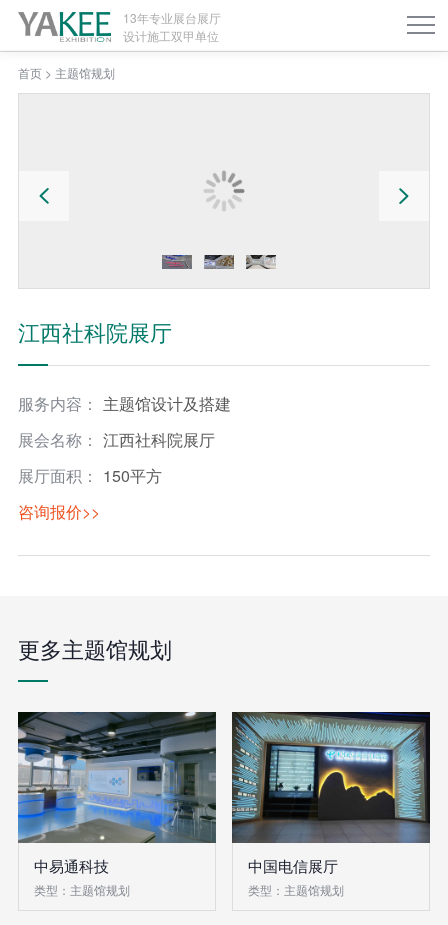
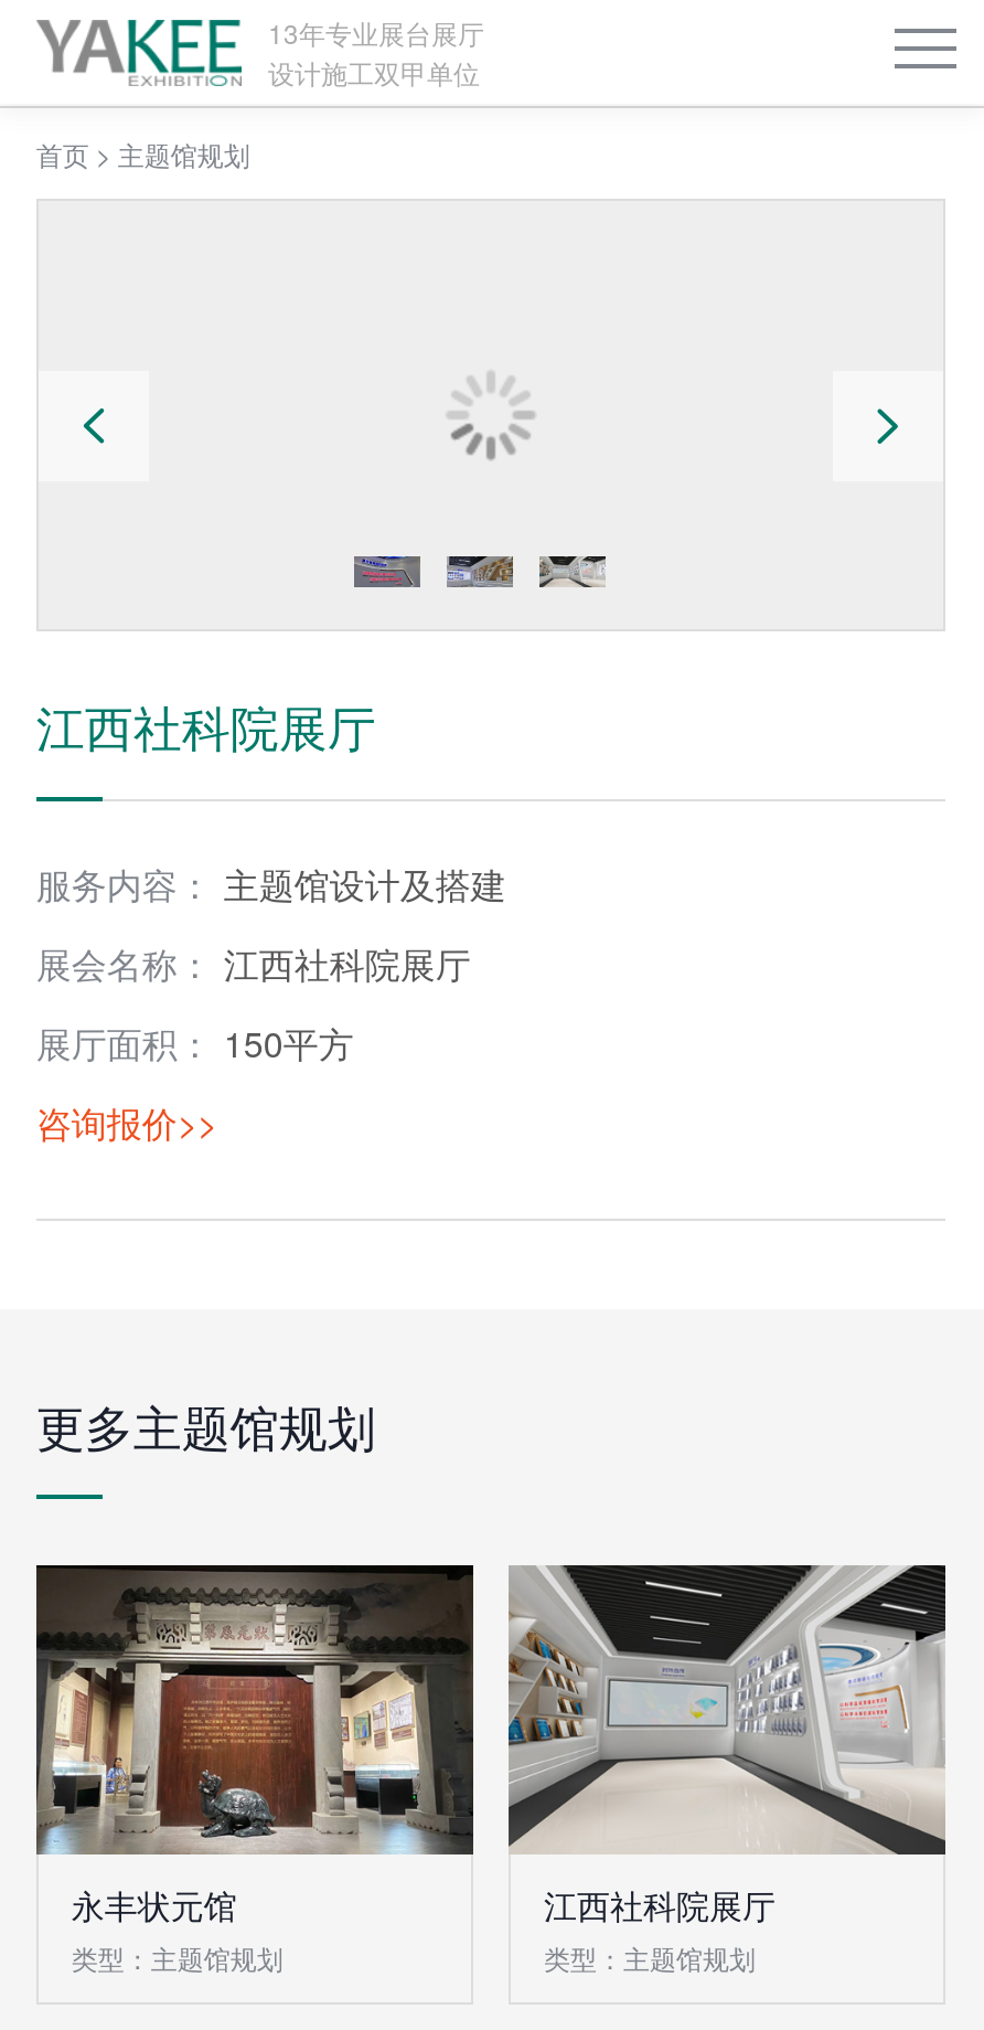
- [image]
- 中易通科技
+ [image]
+ 永丰状元馆

- [image]
- 中国电信展厅
+ [image]
+ 江西社科院展厅
